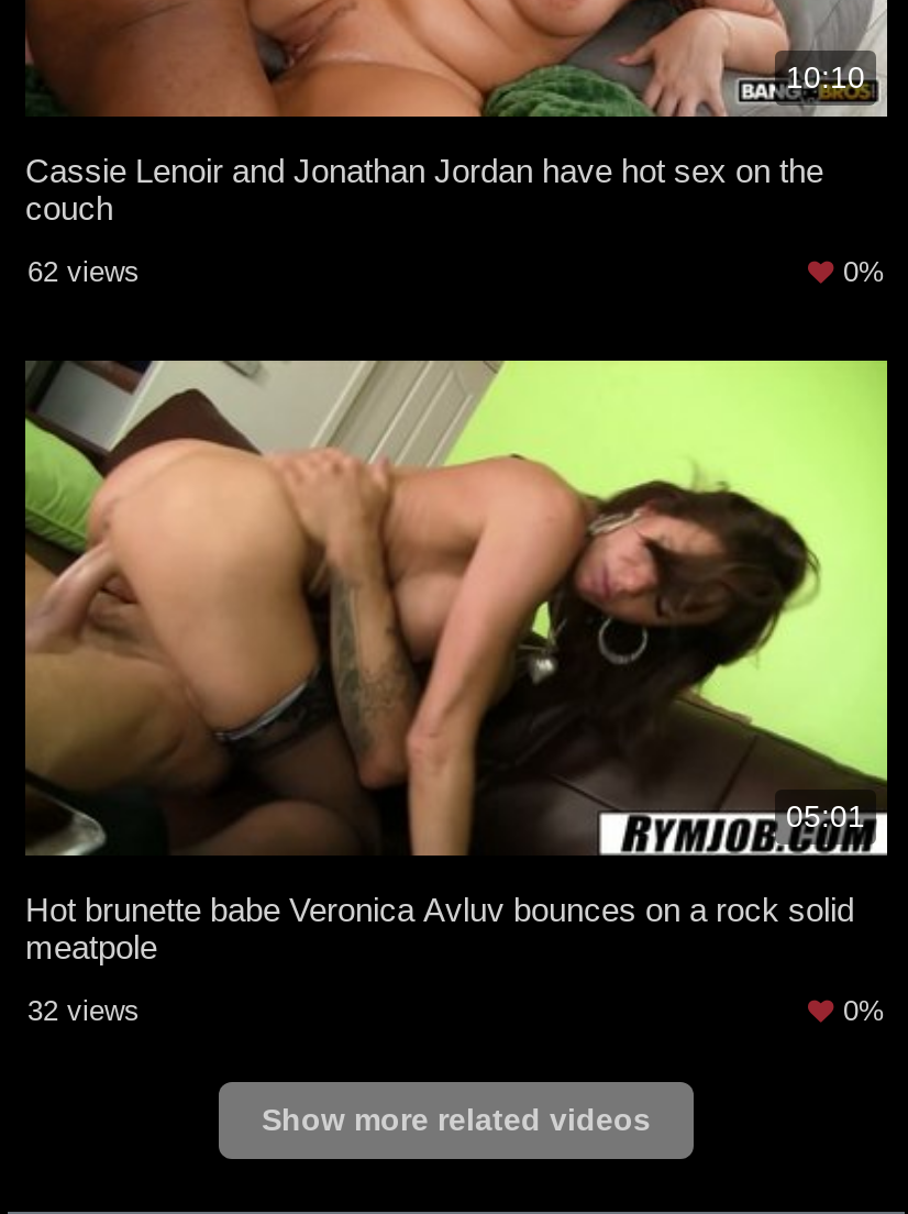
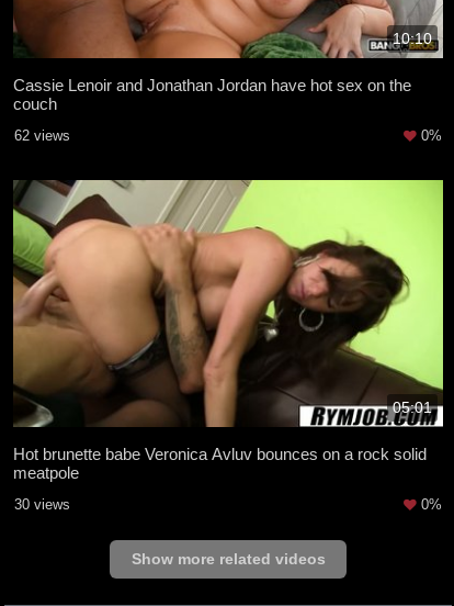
- 32 views
+ 30 views
